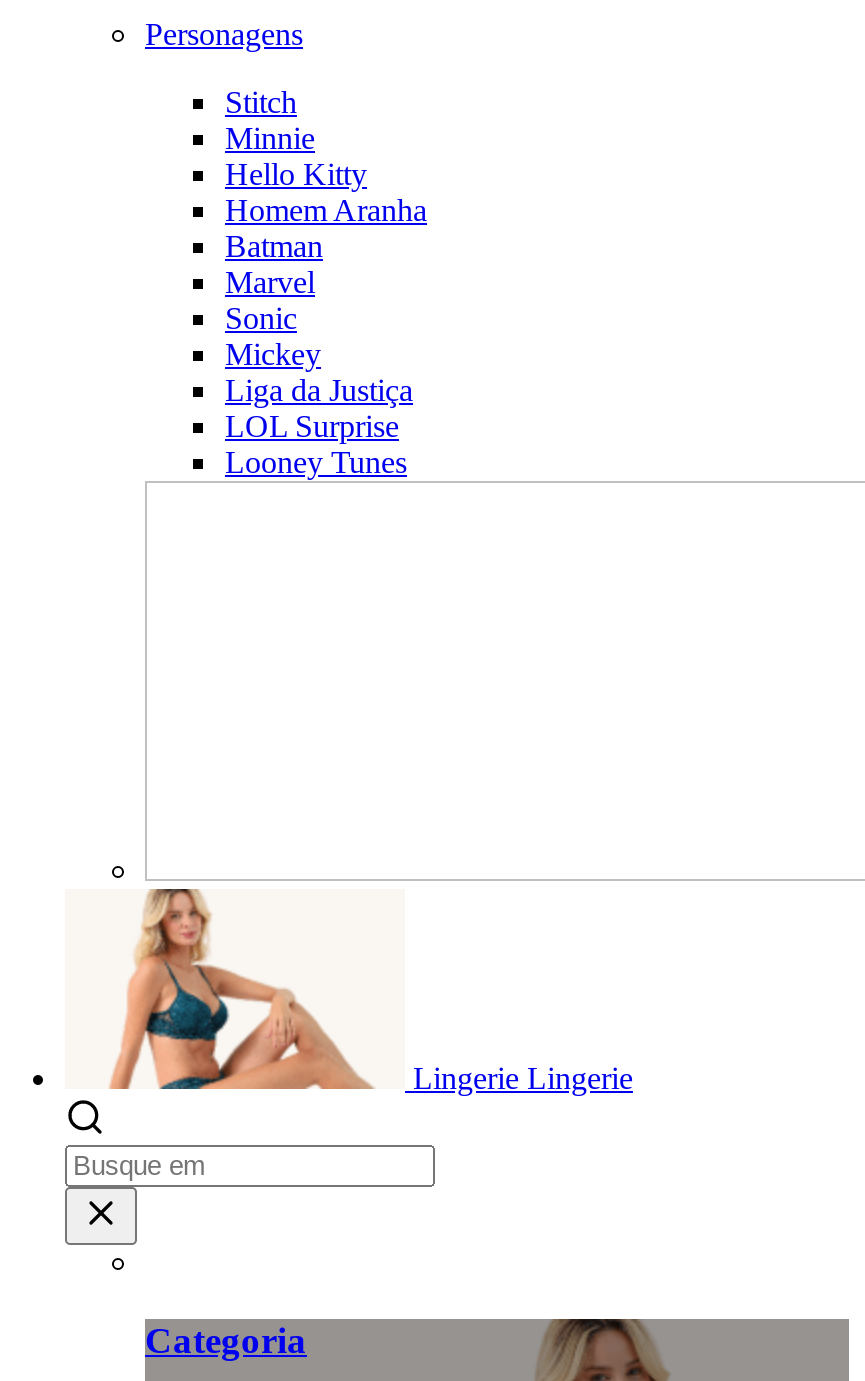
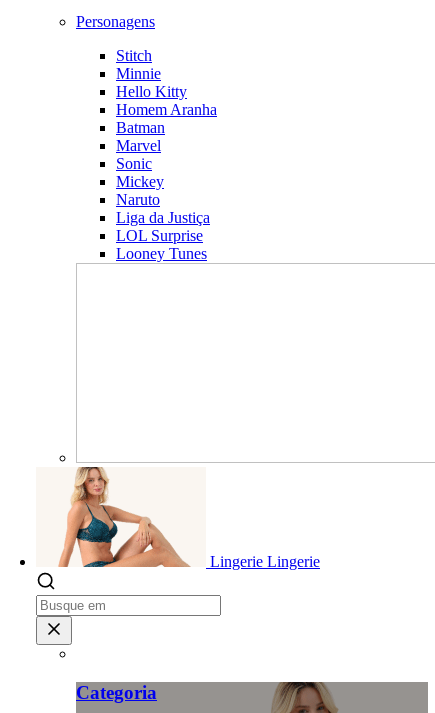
+ Naruto
